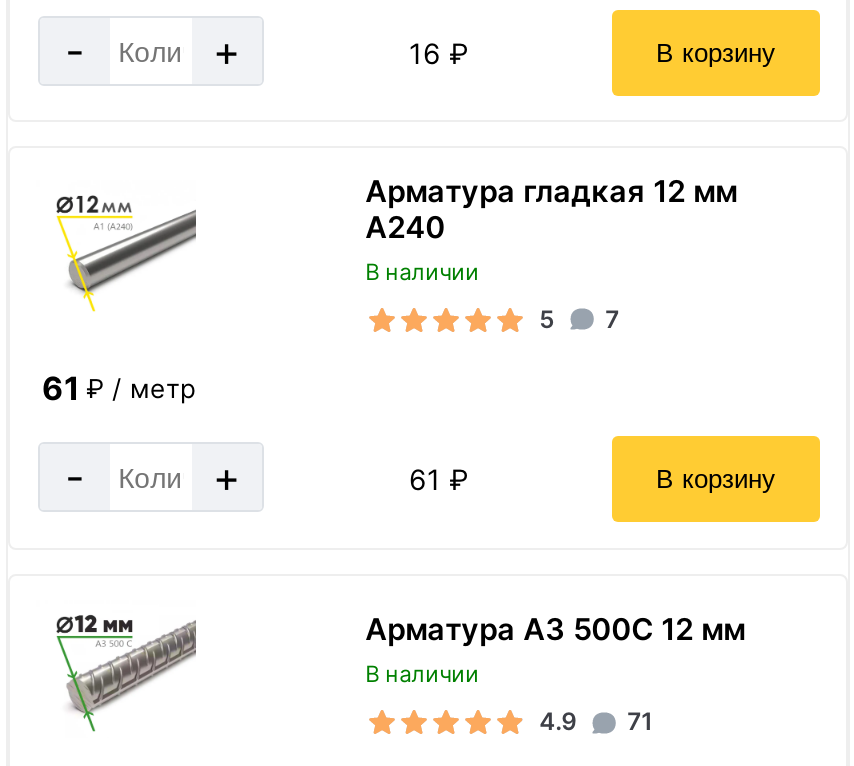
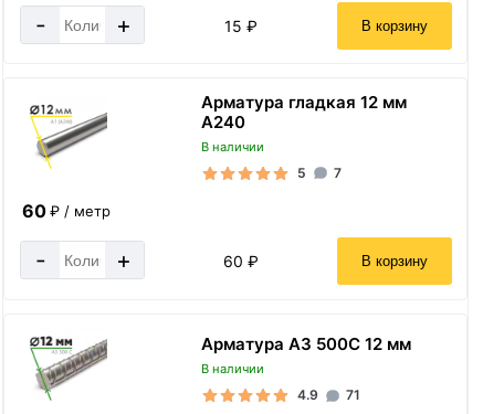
- 16 ₽
+ 15 ₽

- 61 ₽ / метр
+ 60 ₽ / метр

- 61 ₽
+ 60 ₽
